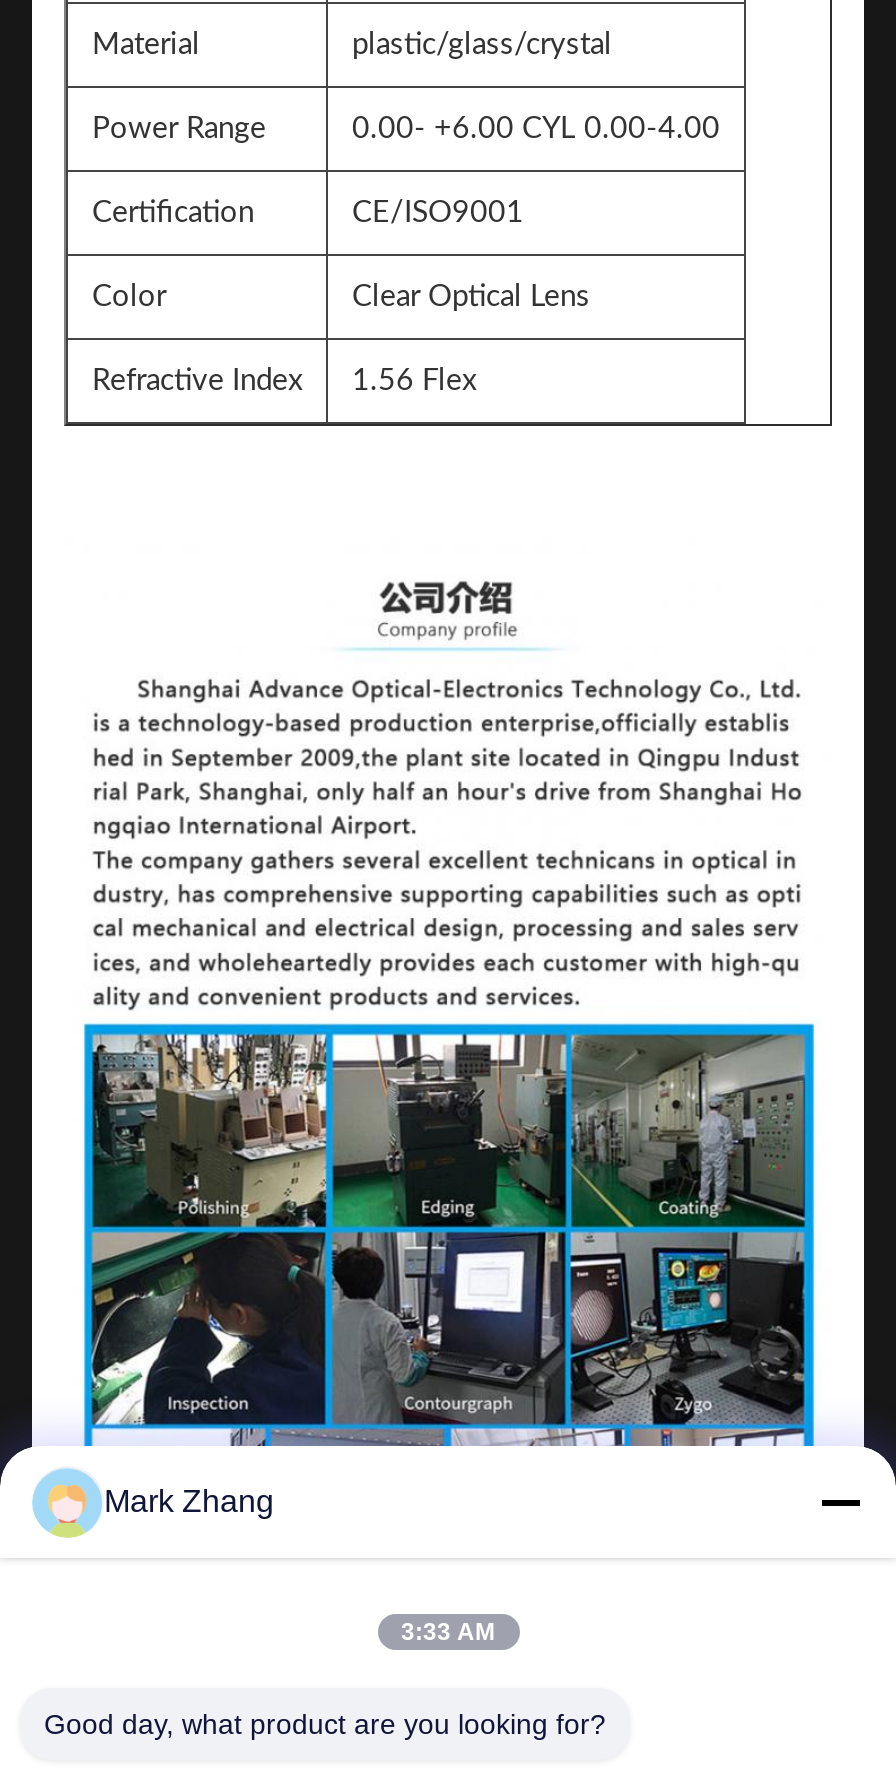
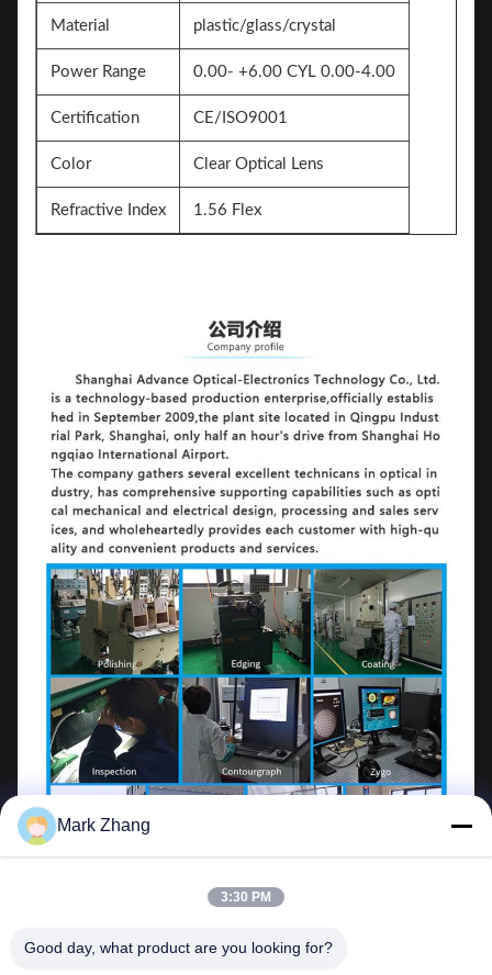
- 3:33 AM
+ 3:30 PM
